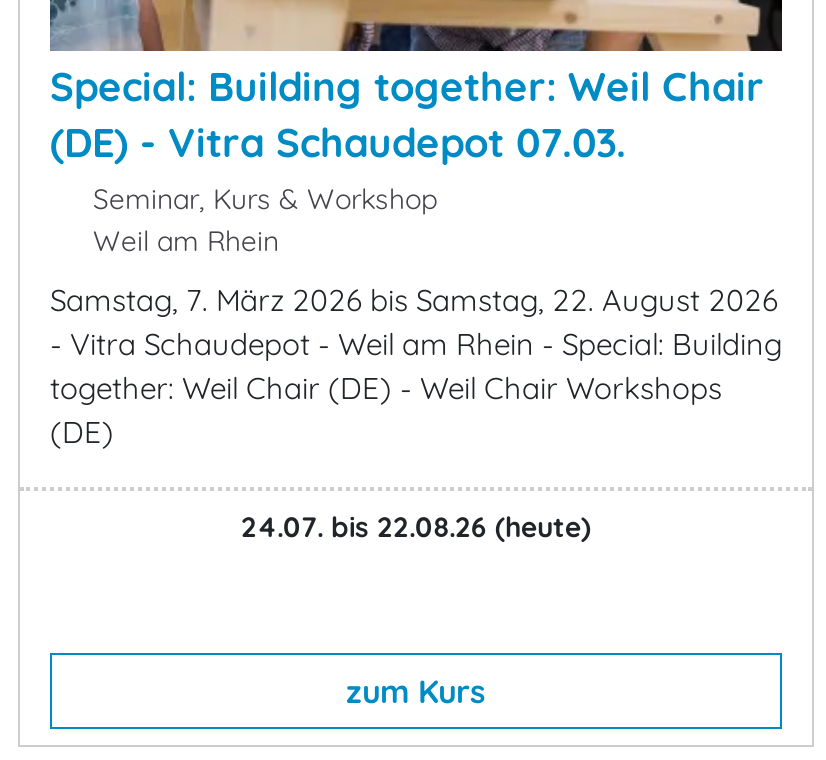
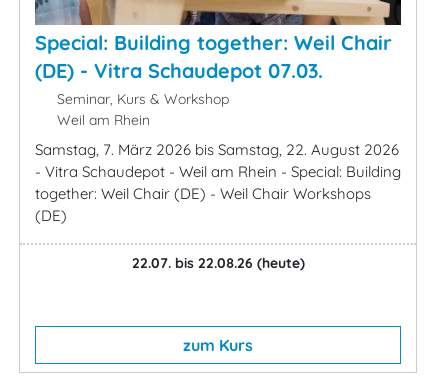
- 24.07. bis 22.08.26 (heute)
+ 22.07. bis 22.08.26 (heute)
